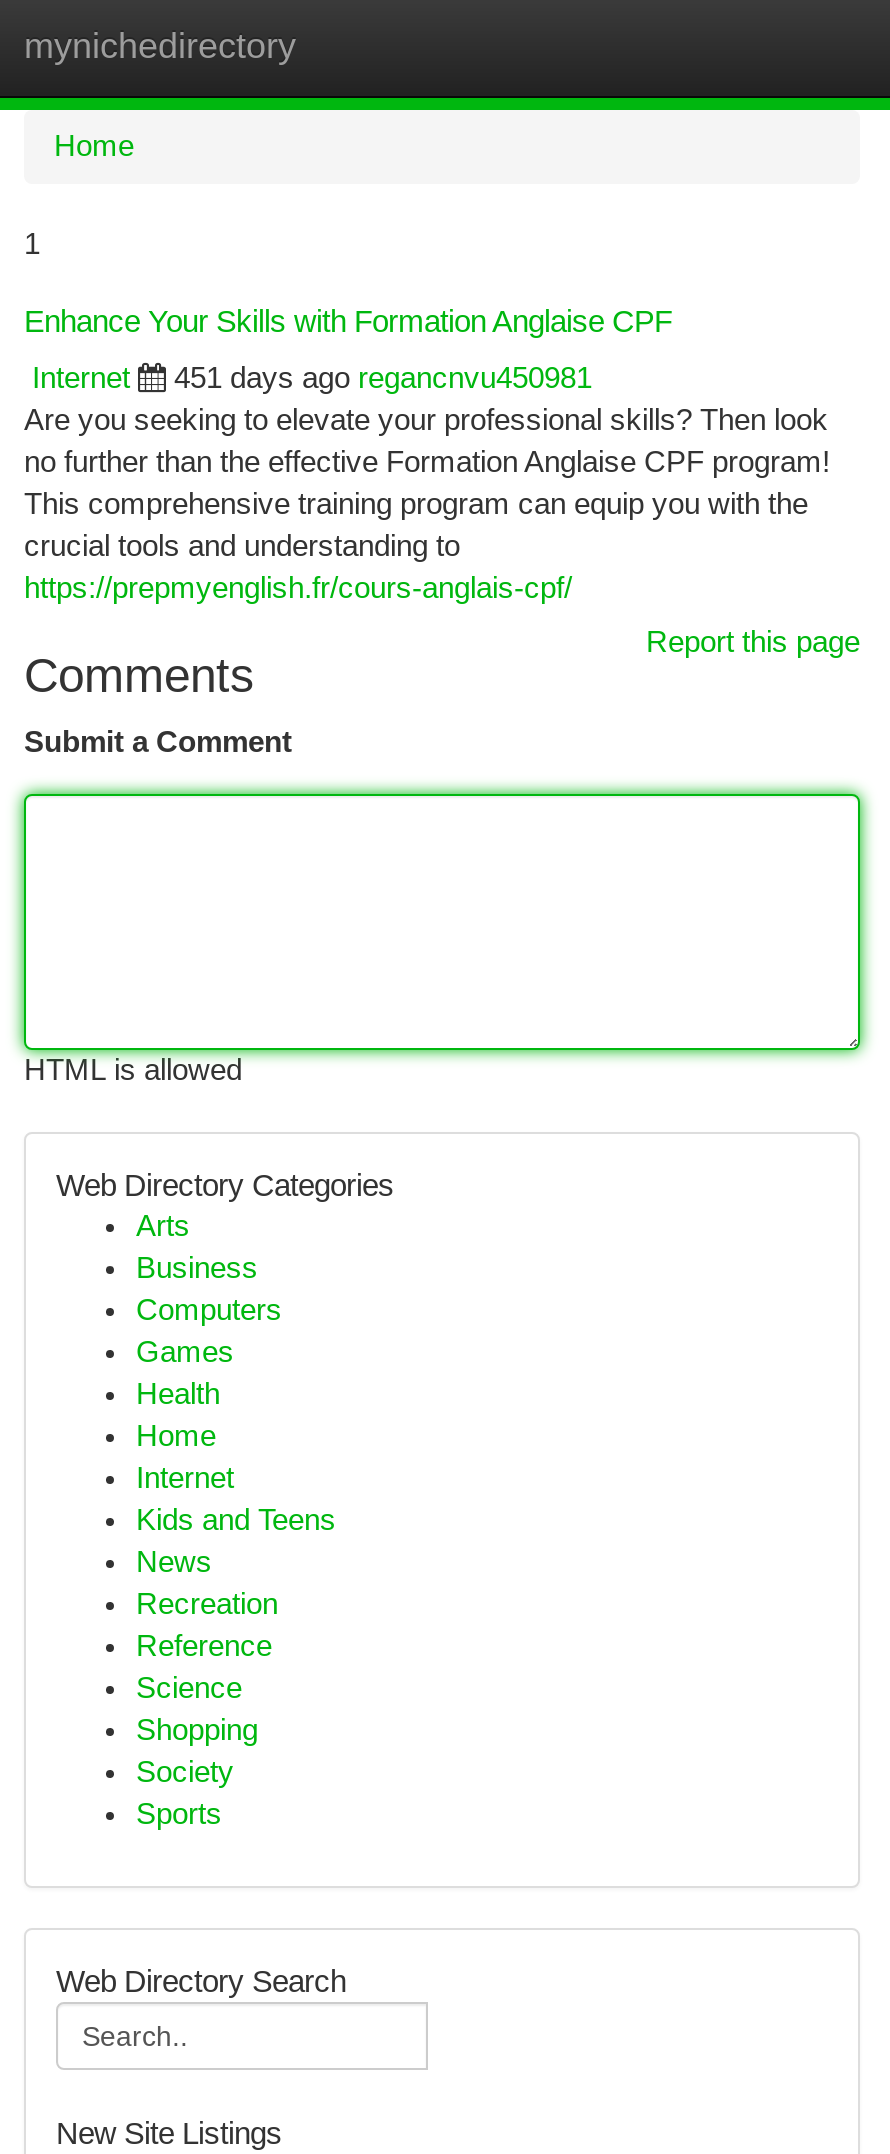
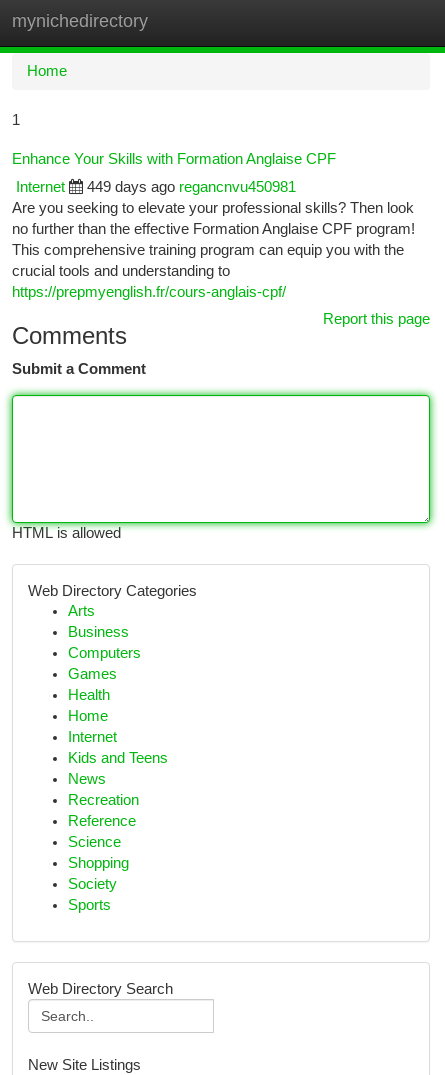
- 451 days ago regancnvu450981
+ 449 days ago regancnvu450981
